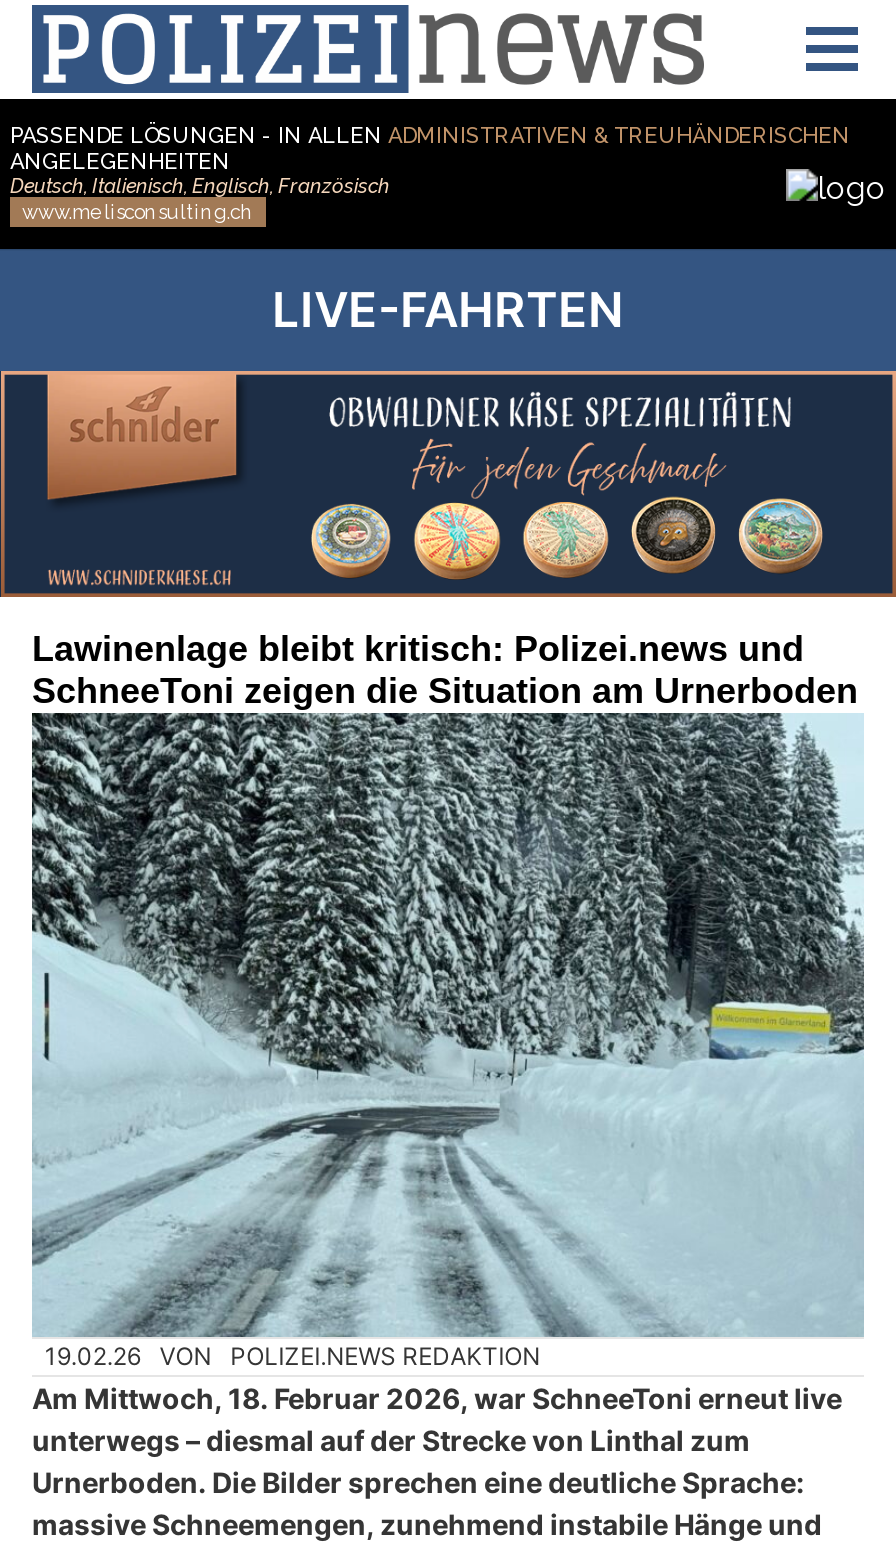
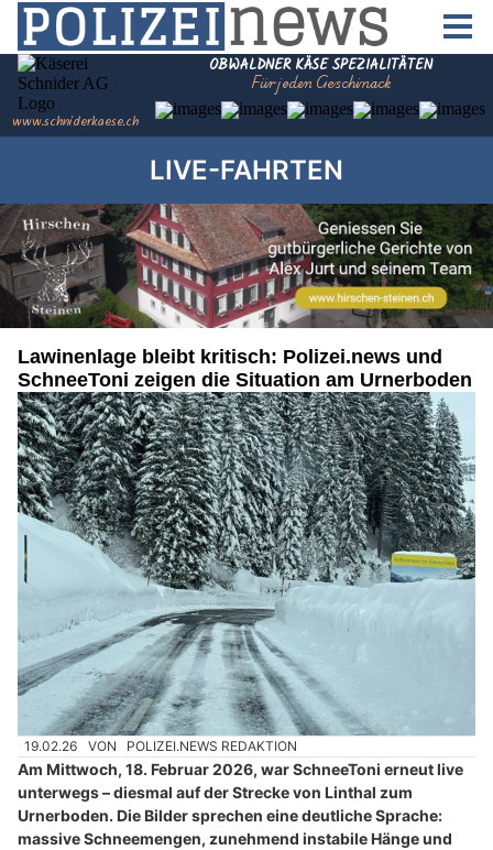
- [image]
+ [image]

- [image]
+ [image]
